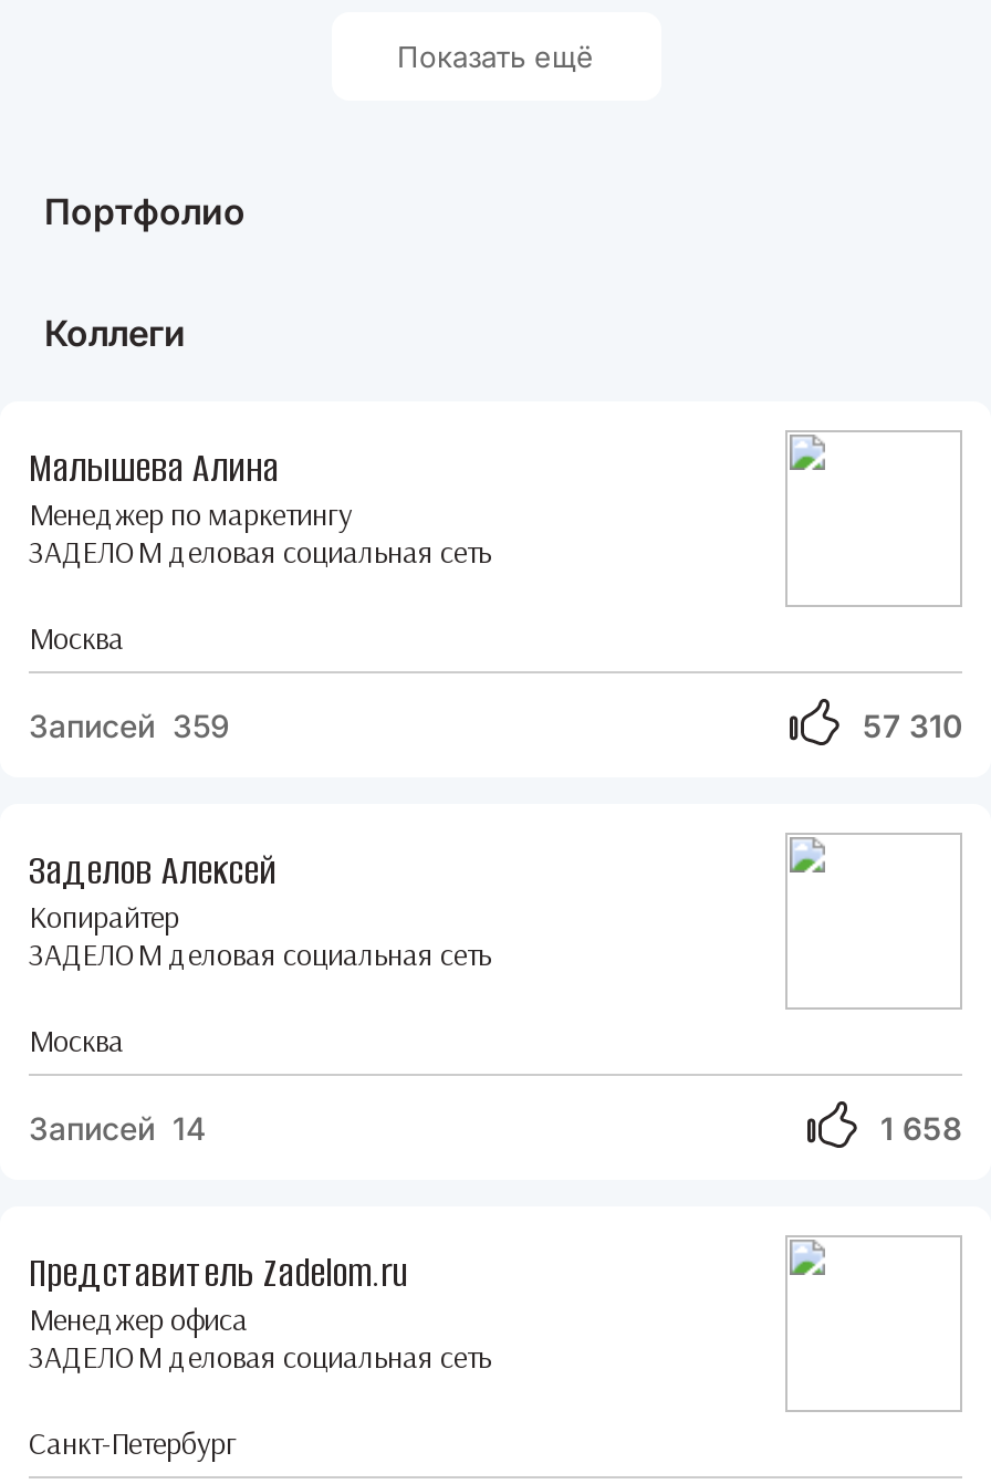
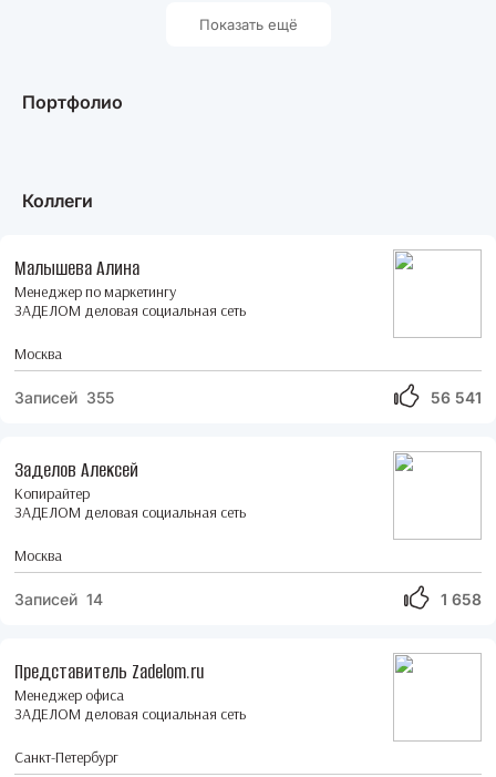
- Записей 359
+ Записей 355

- 57 310
+ 56 541
